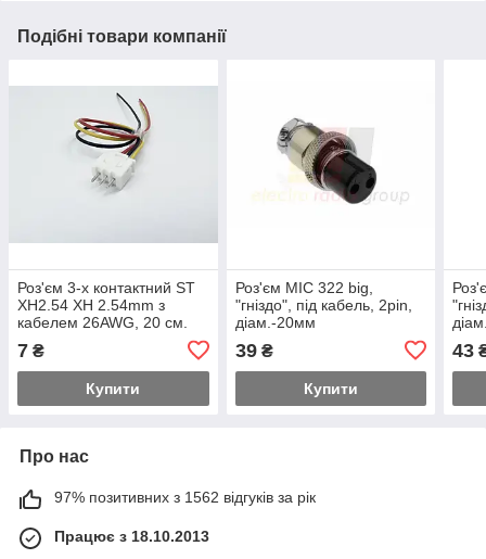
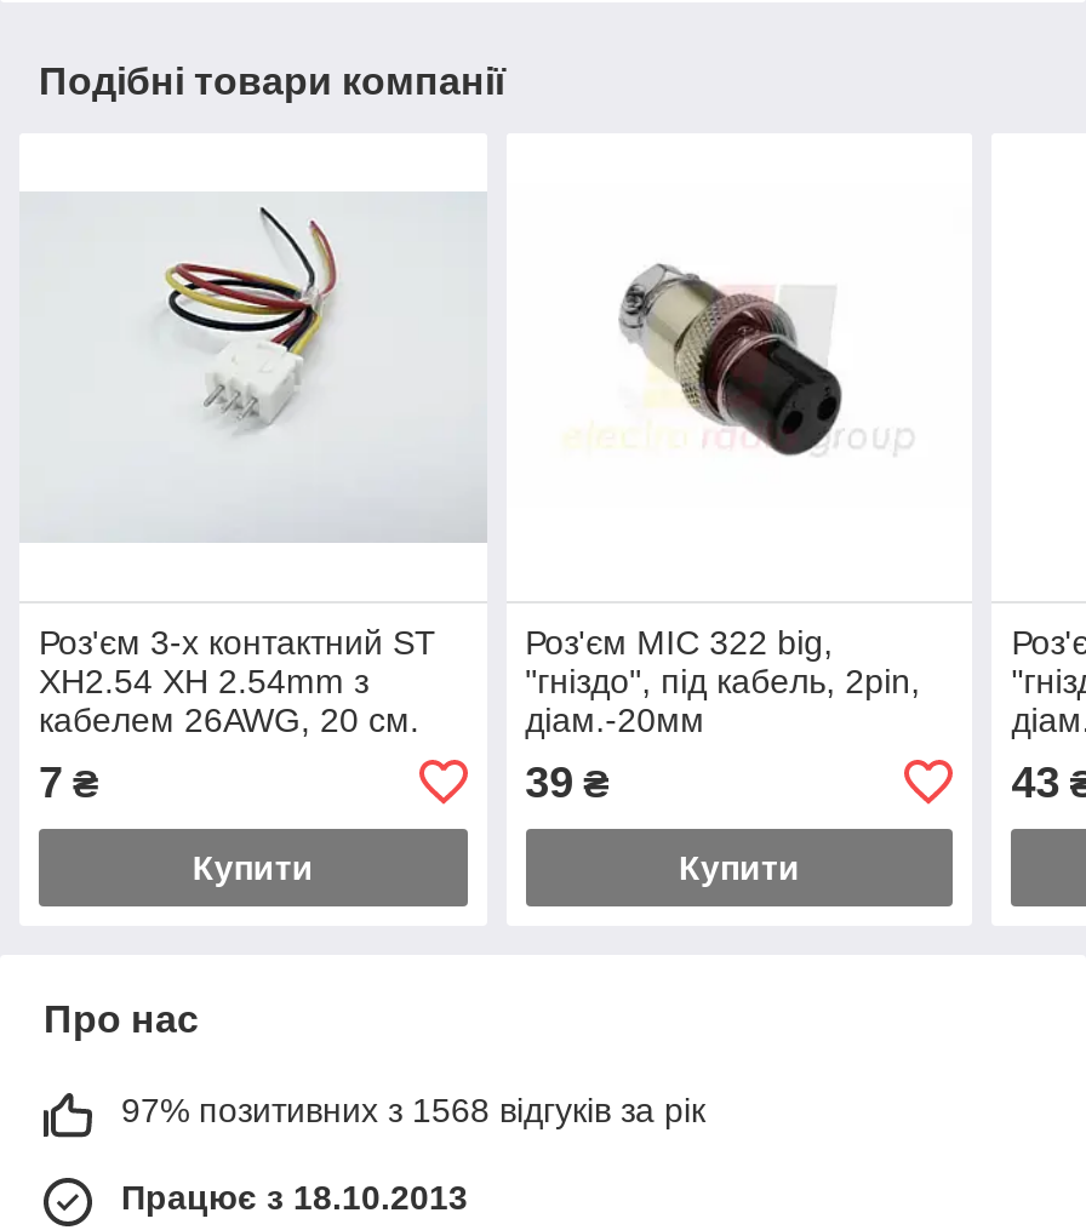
- 97% позитивних з 1562 відгуків за рік
+ 97% позитивних з 1568 відгуків за рік
